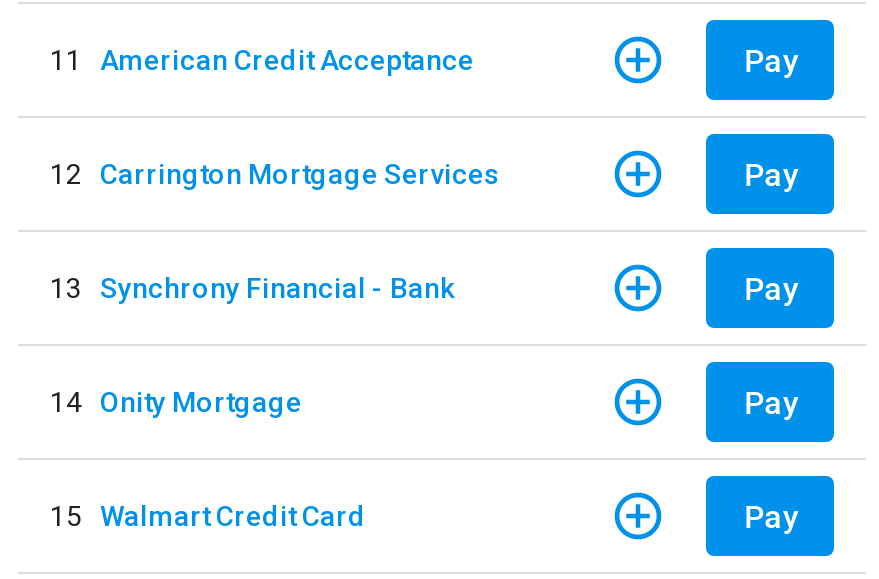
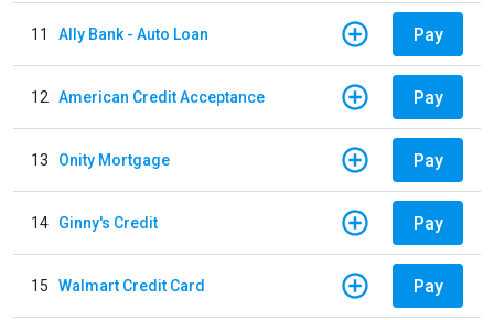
- 11 American Credit Acceptance
+ 11 Ally Bank - Auto Loan

- 12 Carrington Mortgage Services
+ 12 American Credit Acceptance

- 13 Synchrony Financial - Bank
+ 13 Onity Mortgage

- 14 Onity Mortgage
+ 14 Ginny's Credit
